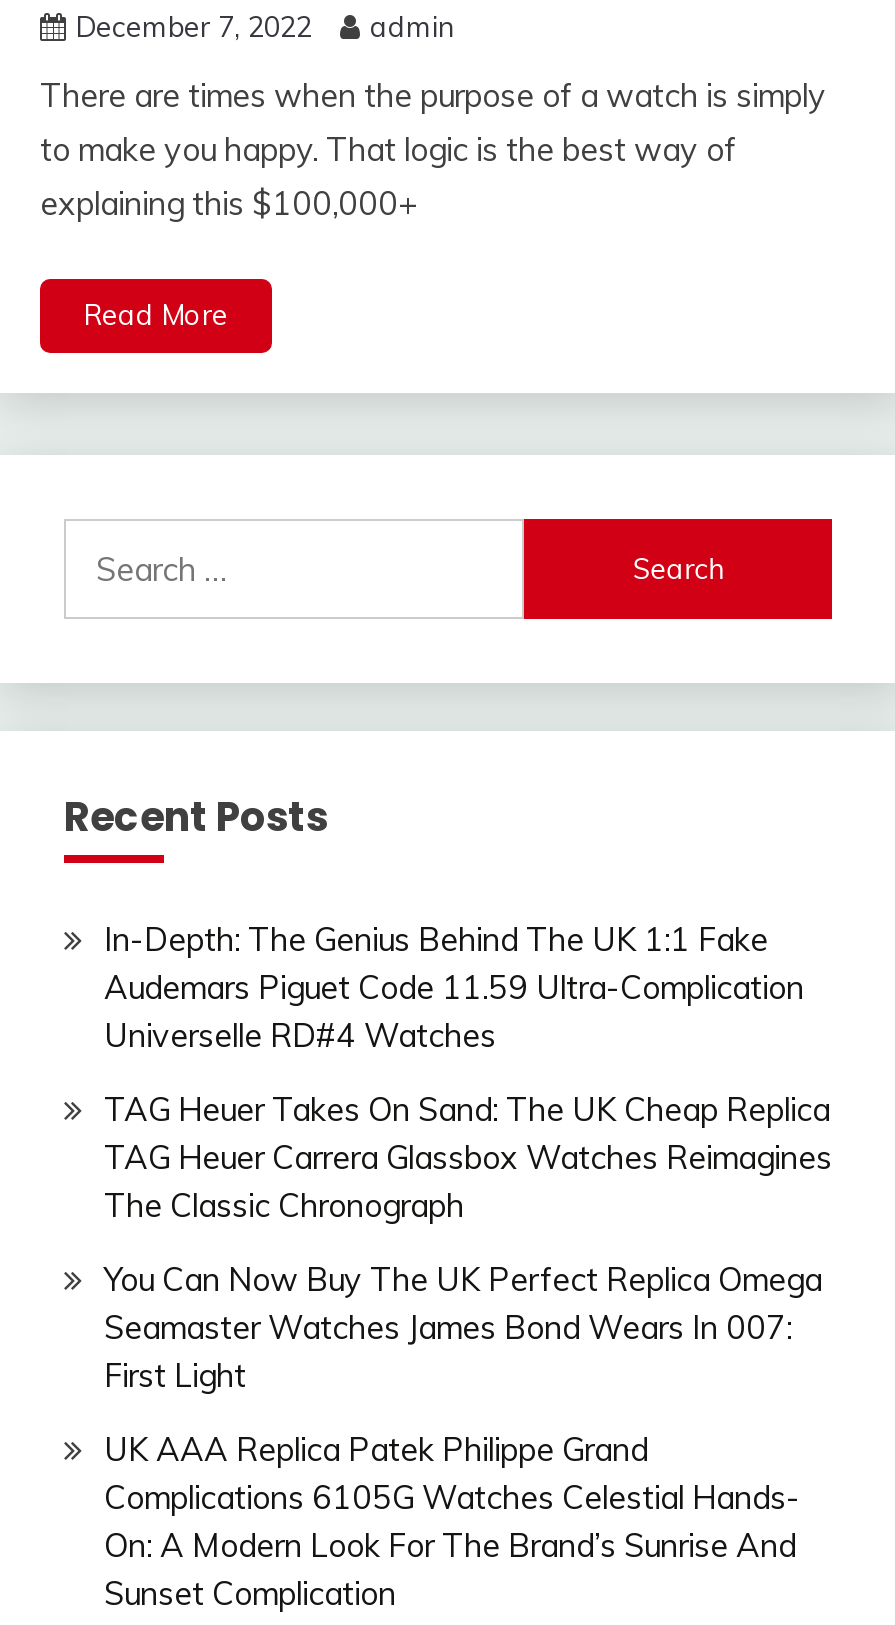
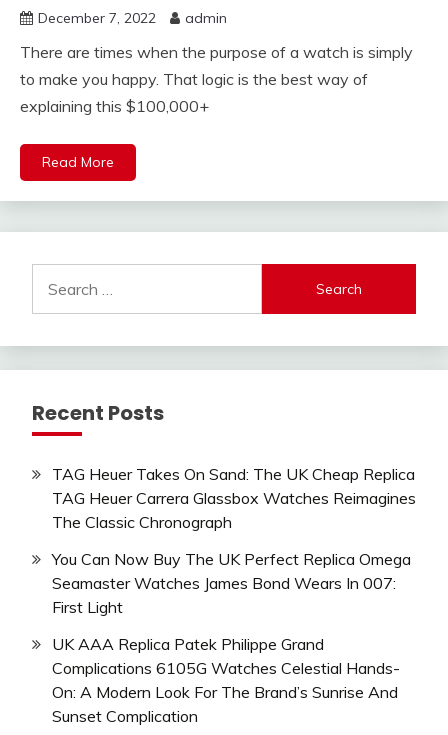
- In-Depth: The Genius Behind The UK 1:1 Fake
- Audemars Piguet Code 11.59 Ultra-Complication
- Universelle RD#4 Watches
